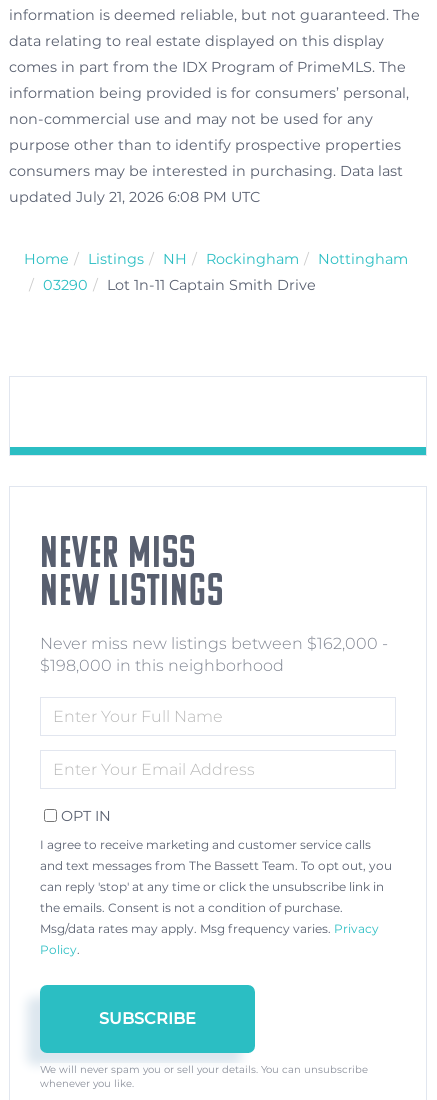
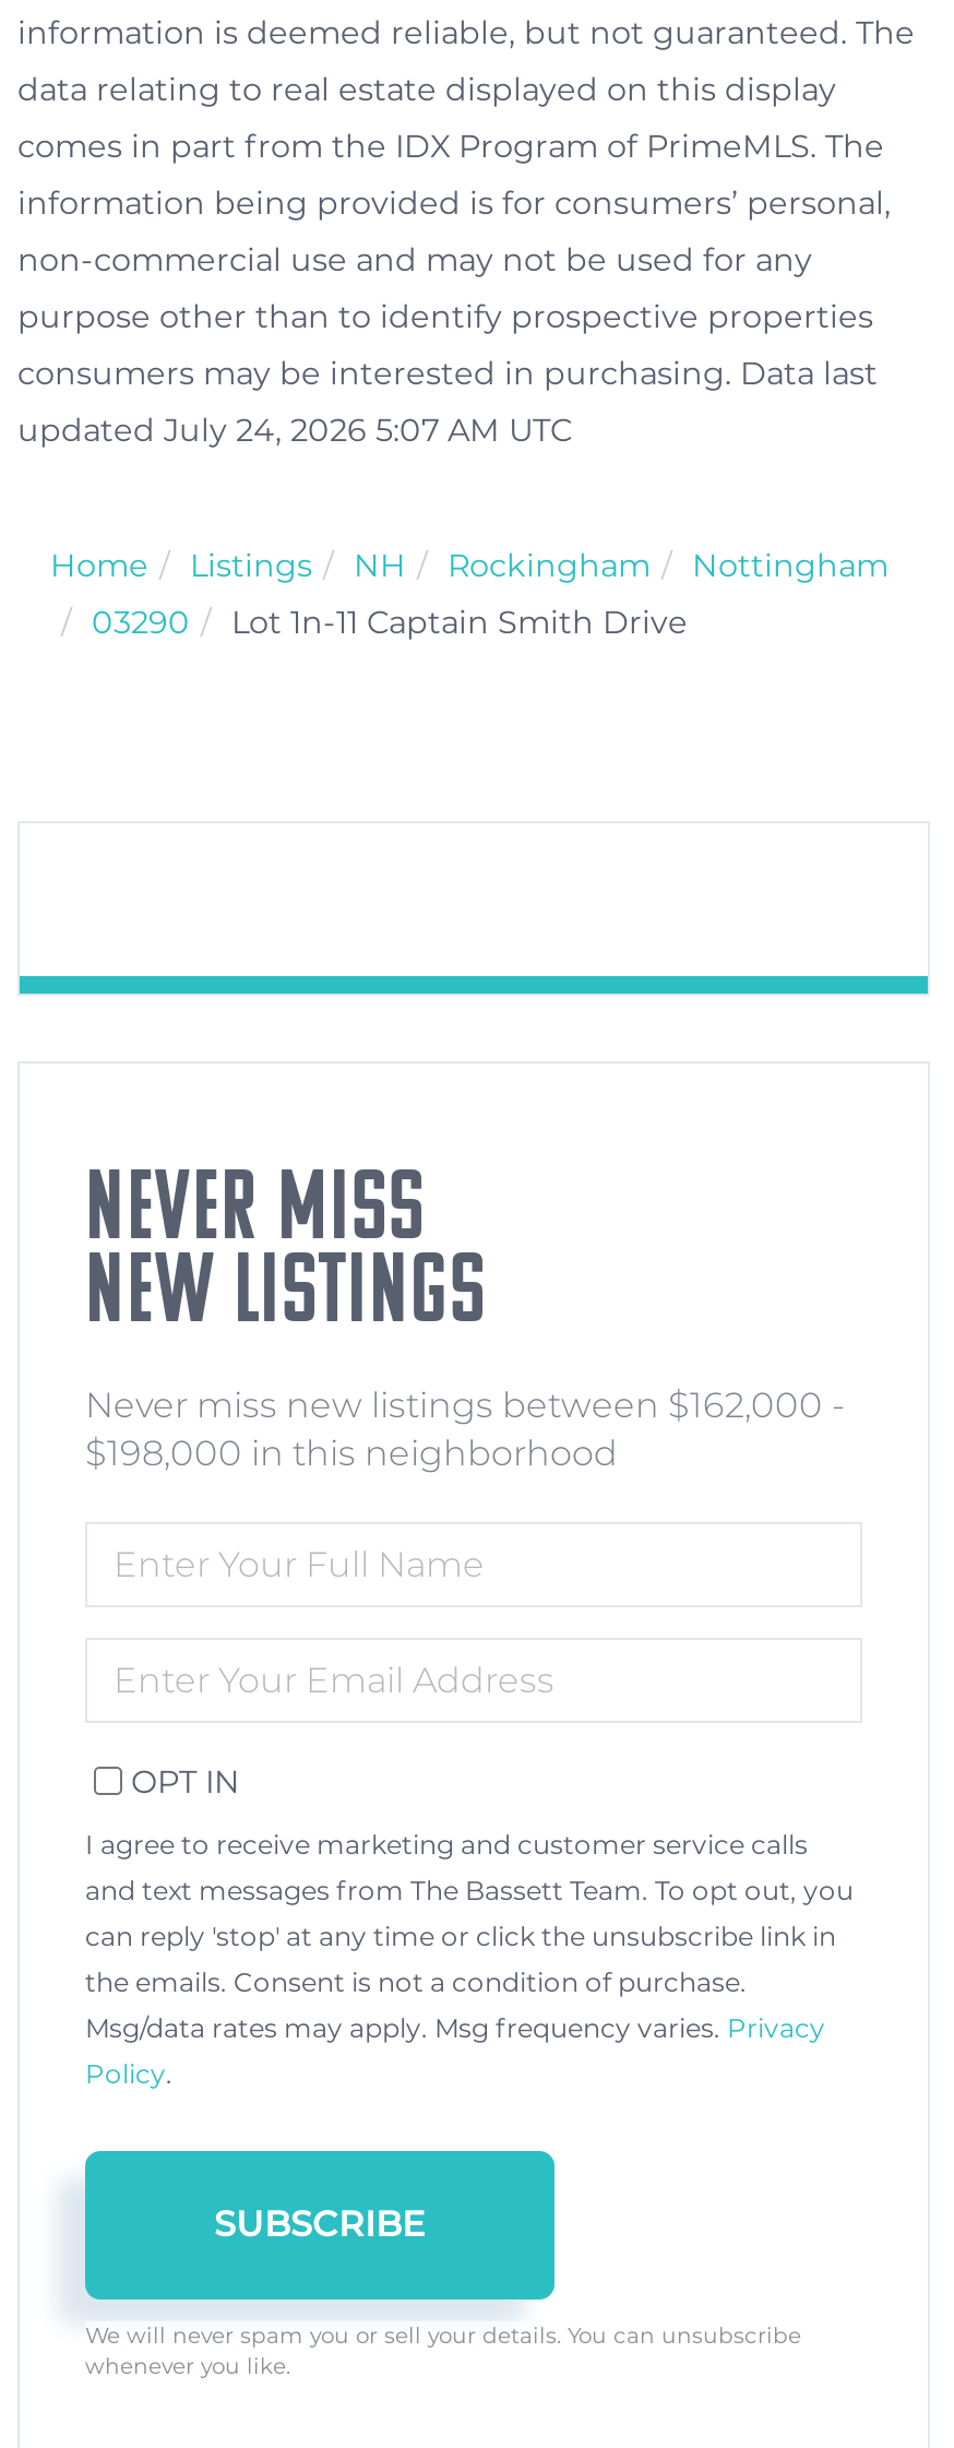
- updated July 21, 2026 6:08 PM UTC
+ updated July 24, 2026 5:07 AM UTC
